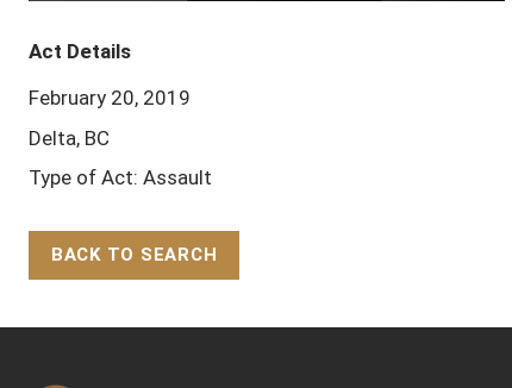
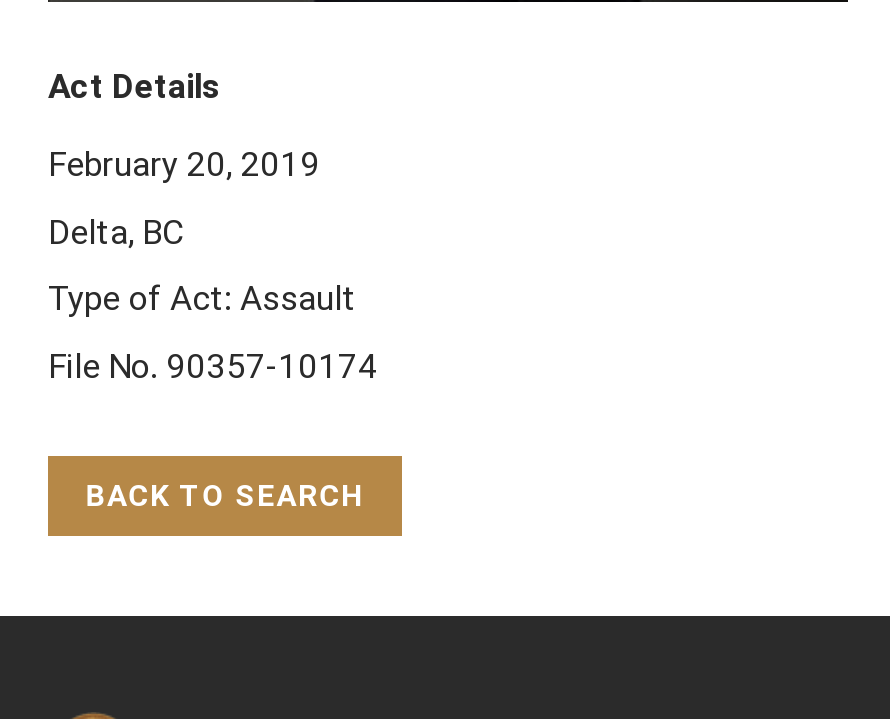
+ File No. 90357-10174
